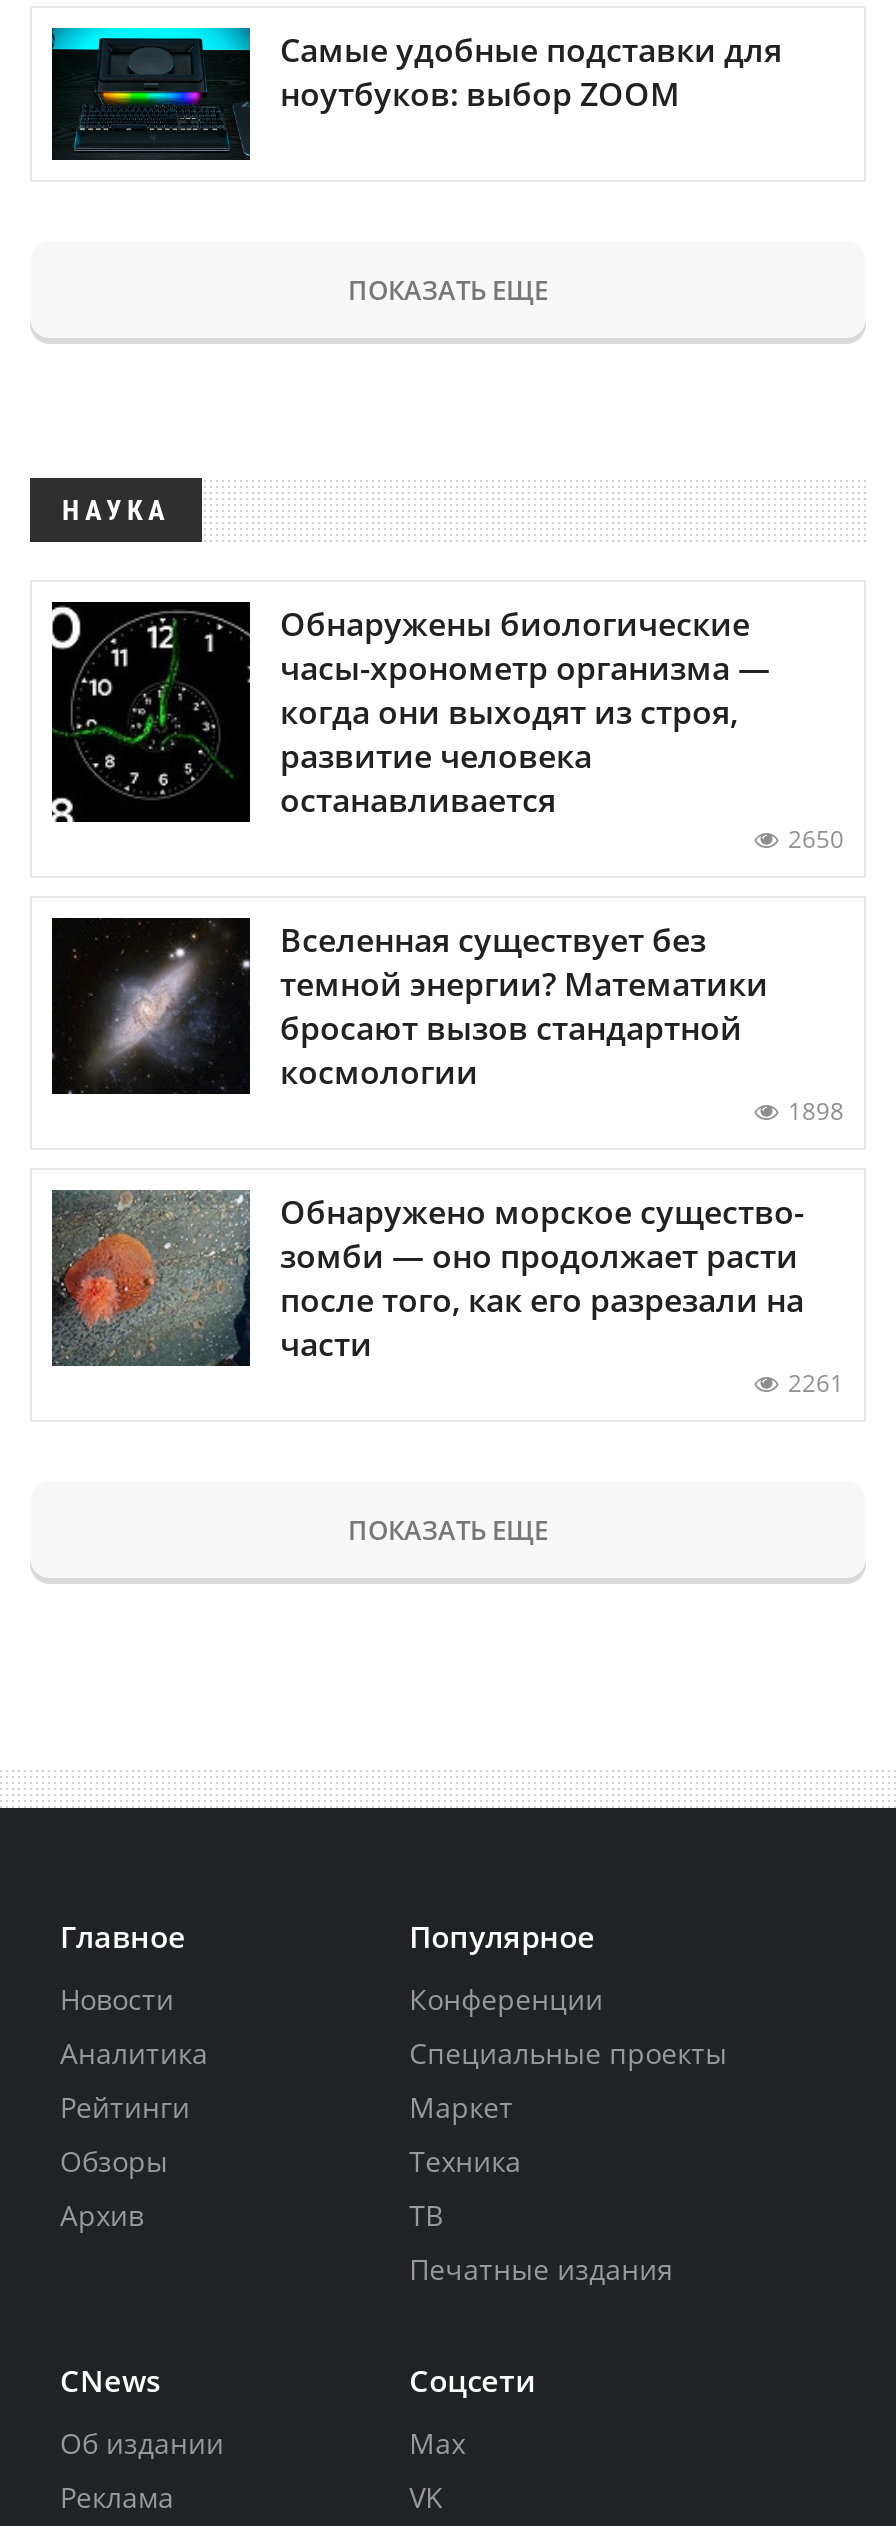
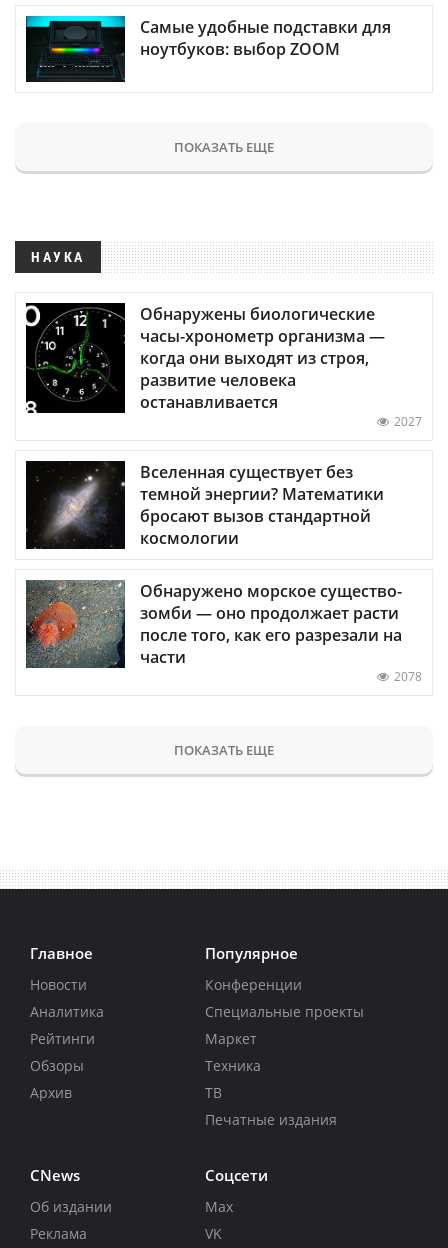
- 2650
+ 2027

- 1898

- 2261
+ 2078
